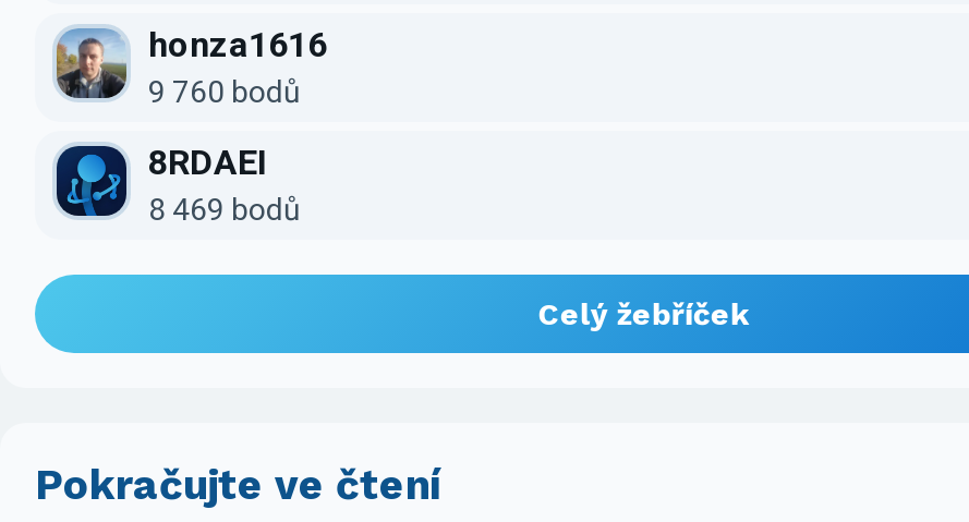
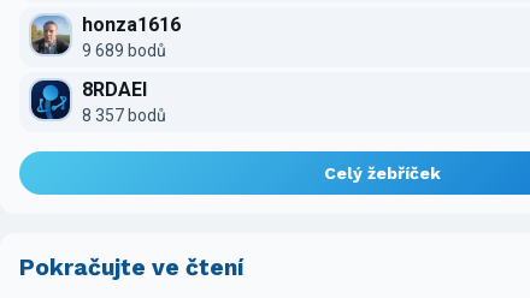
- 9 760 bodů
+ 9 689 bodů

- 8 469 bodů
+ 8 357 bodů
